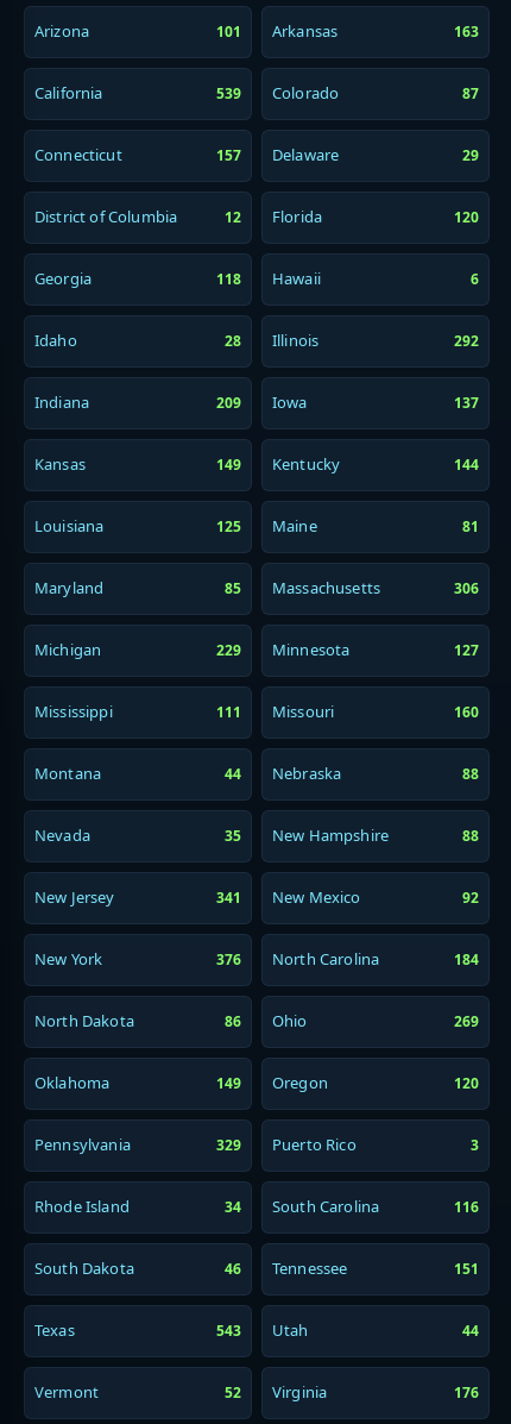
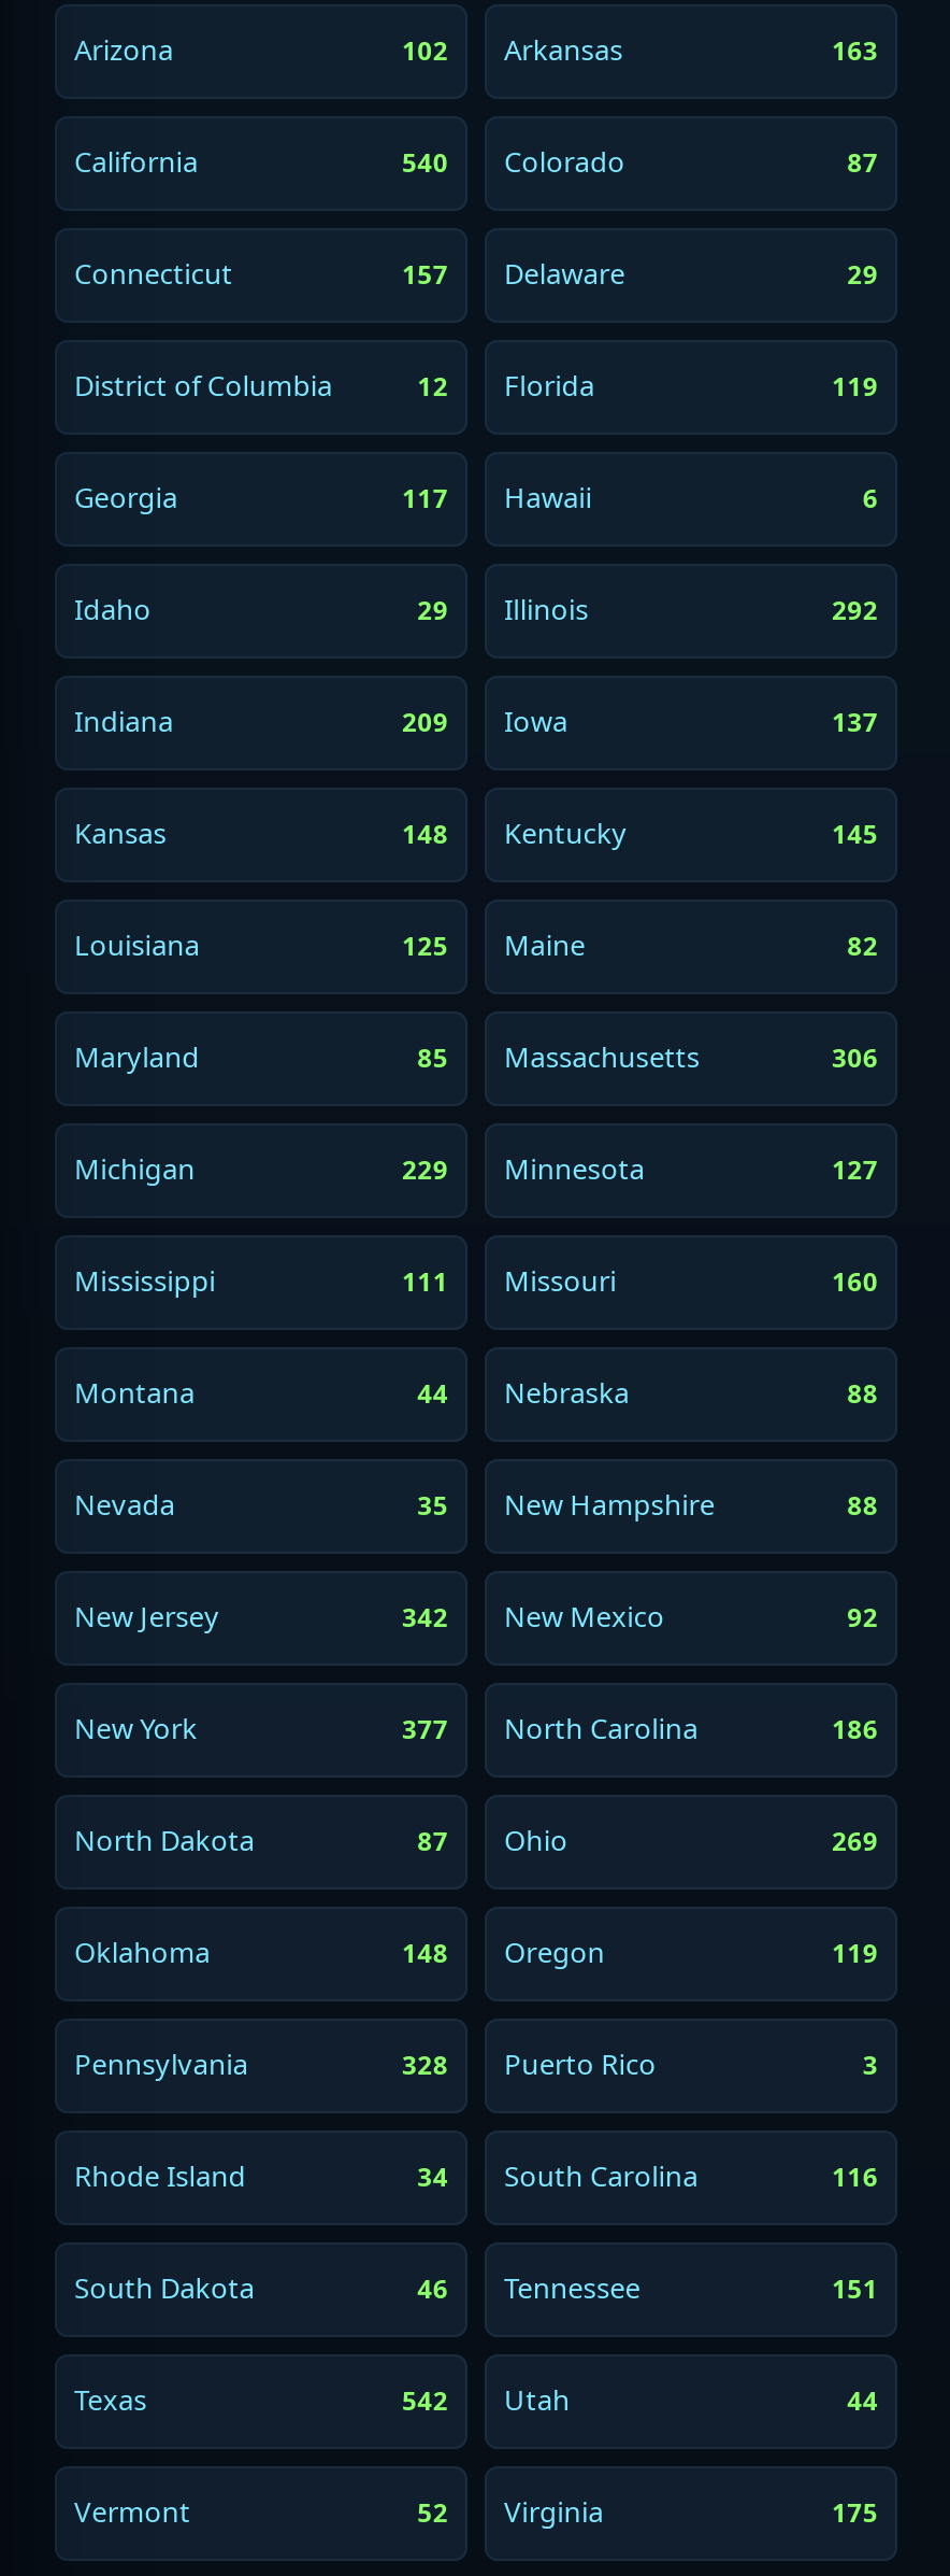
- 101 Arkansas
+ 102 Arkansas

- 539 Colorado
+ 540 Colorado

- 120
+ 119

- 118 Hawaii
+ 117 Hawaii

- 28 Illinois
+ 29 Illinois

- 149 Kentucky
+ 148 Kentucky

- 144
+ 145

- 81
+ 82

- 341 New Mexico
+ 342 New Mexico

- 376 North Carolina
+ 377 North Carolina

- 184
+ 186

- 86 Ohio
+ 87 Ohio

- 149 Oregon
+ 148 Oregon

- 120
+ 119

- 329 Puerto Rico
+ 328 Puerto Rico

- 543 Utah
+ 542 Utah

- 176
+ 175
